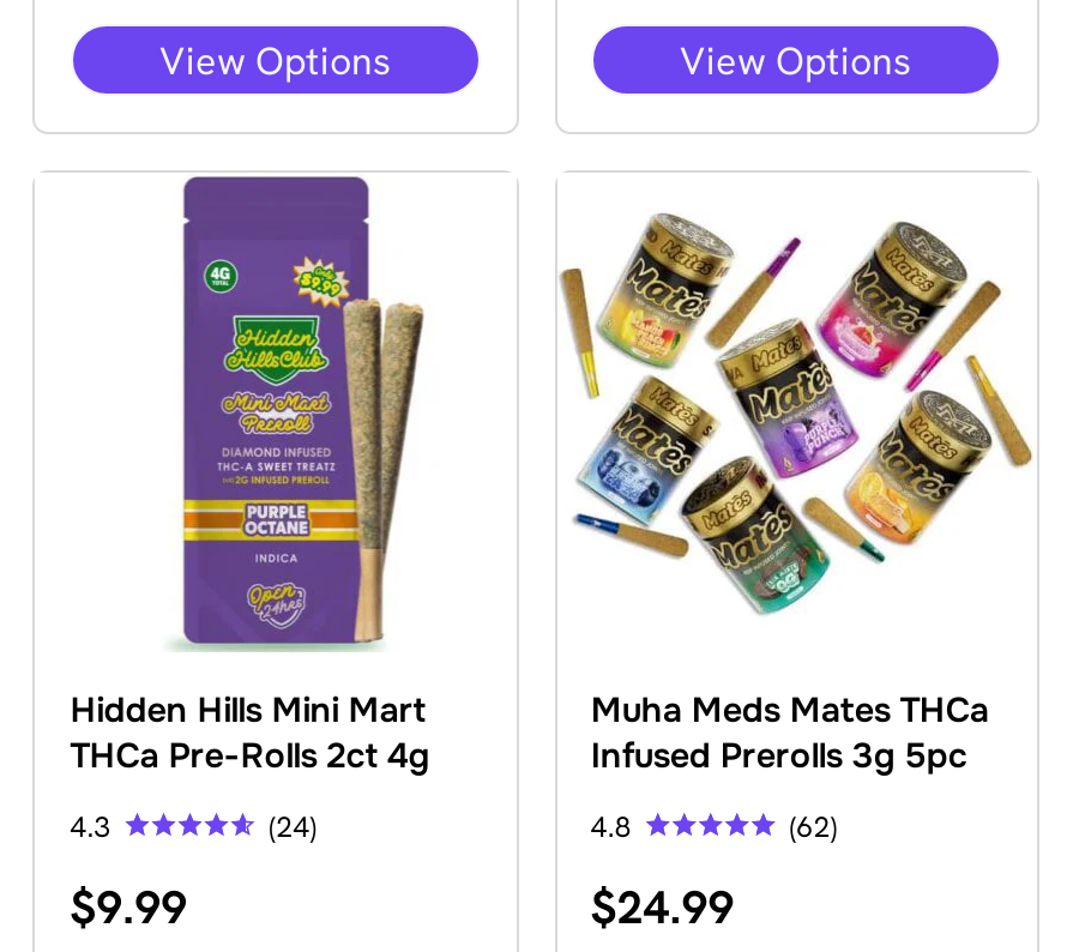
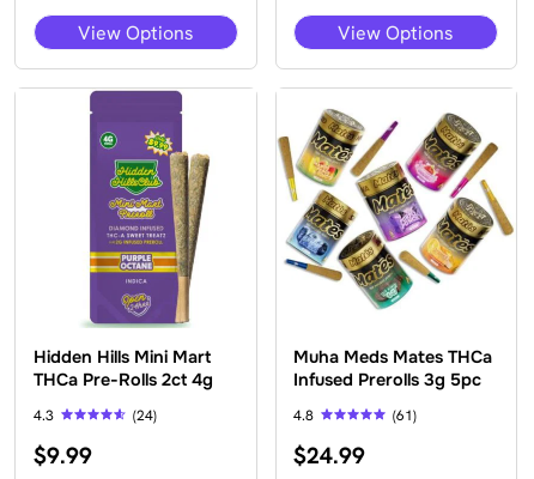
- (62)
+ (61)
